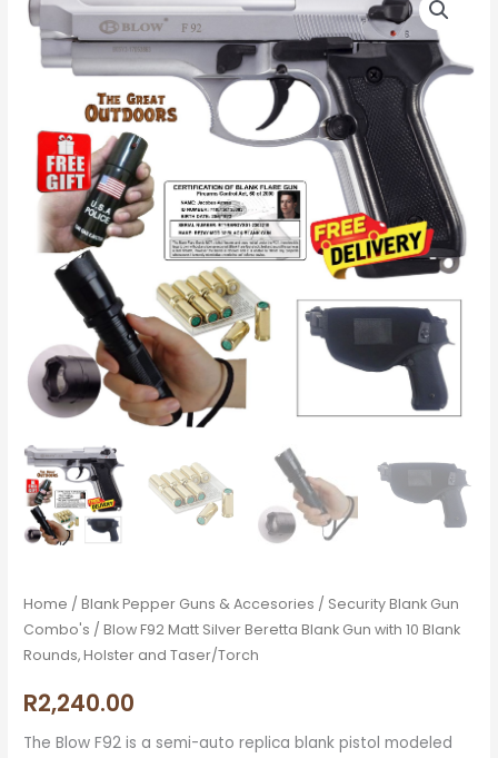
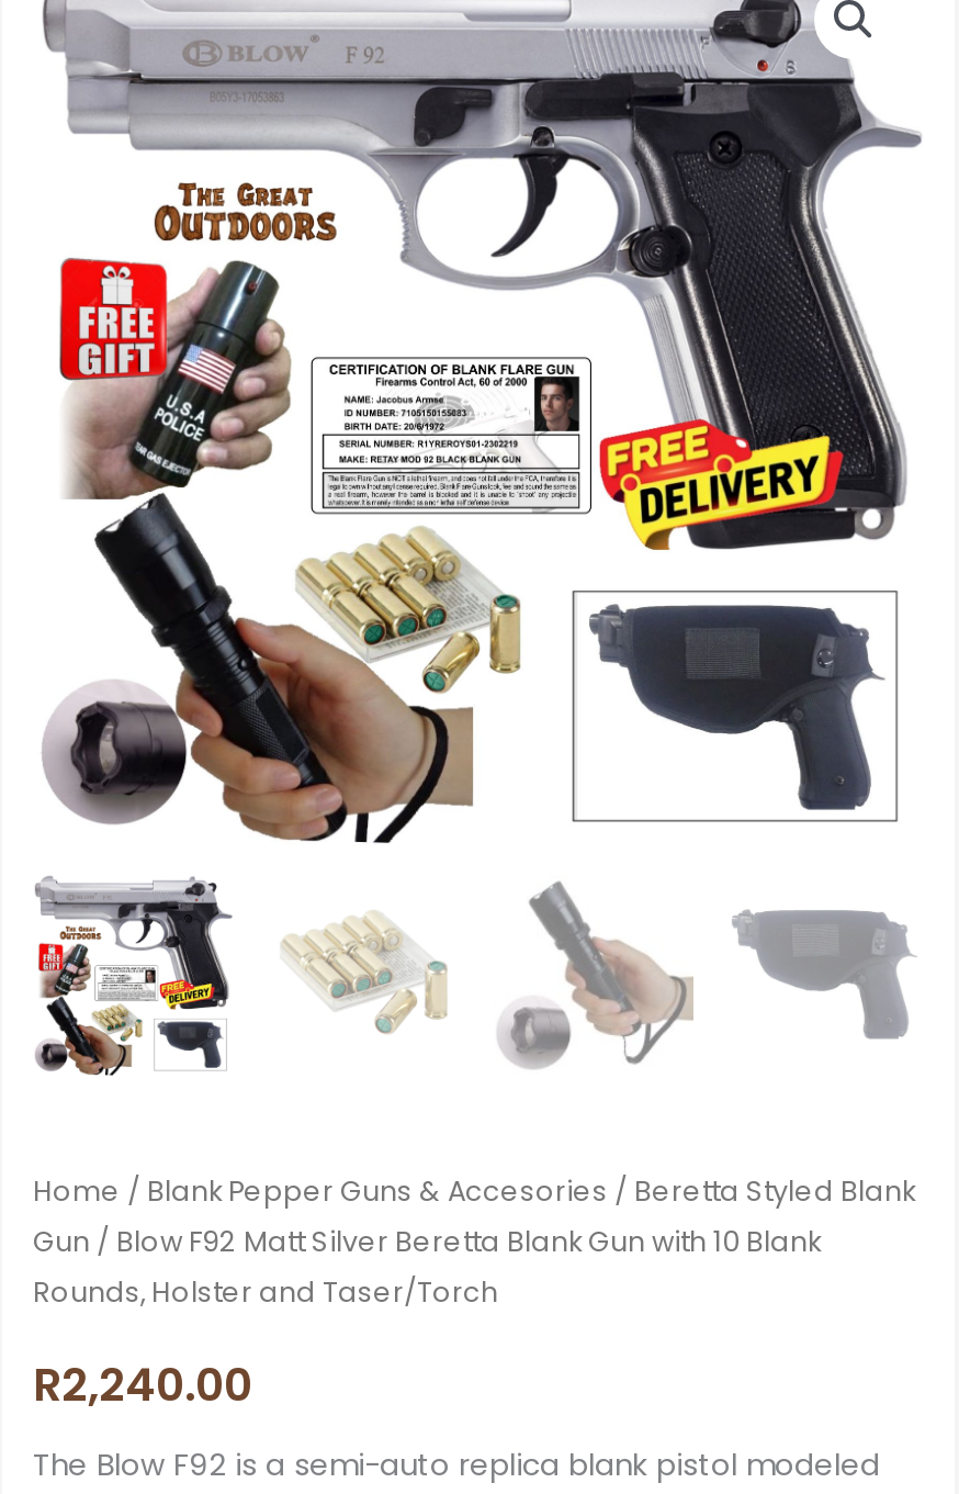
- Home / Blank Pepper Guns & Accesories / Security Blank Gun
+ Home / Blank Pepper Guns & Accesories / Beretta Styled Blank

- Combo's / Blow F92 Matt Silver Beretta Blank Gun with 10 Blank
+ Gun / Blow F92 Matt Silver Beretta Blank Gun with 10 Blank
